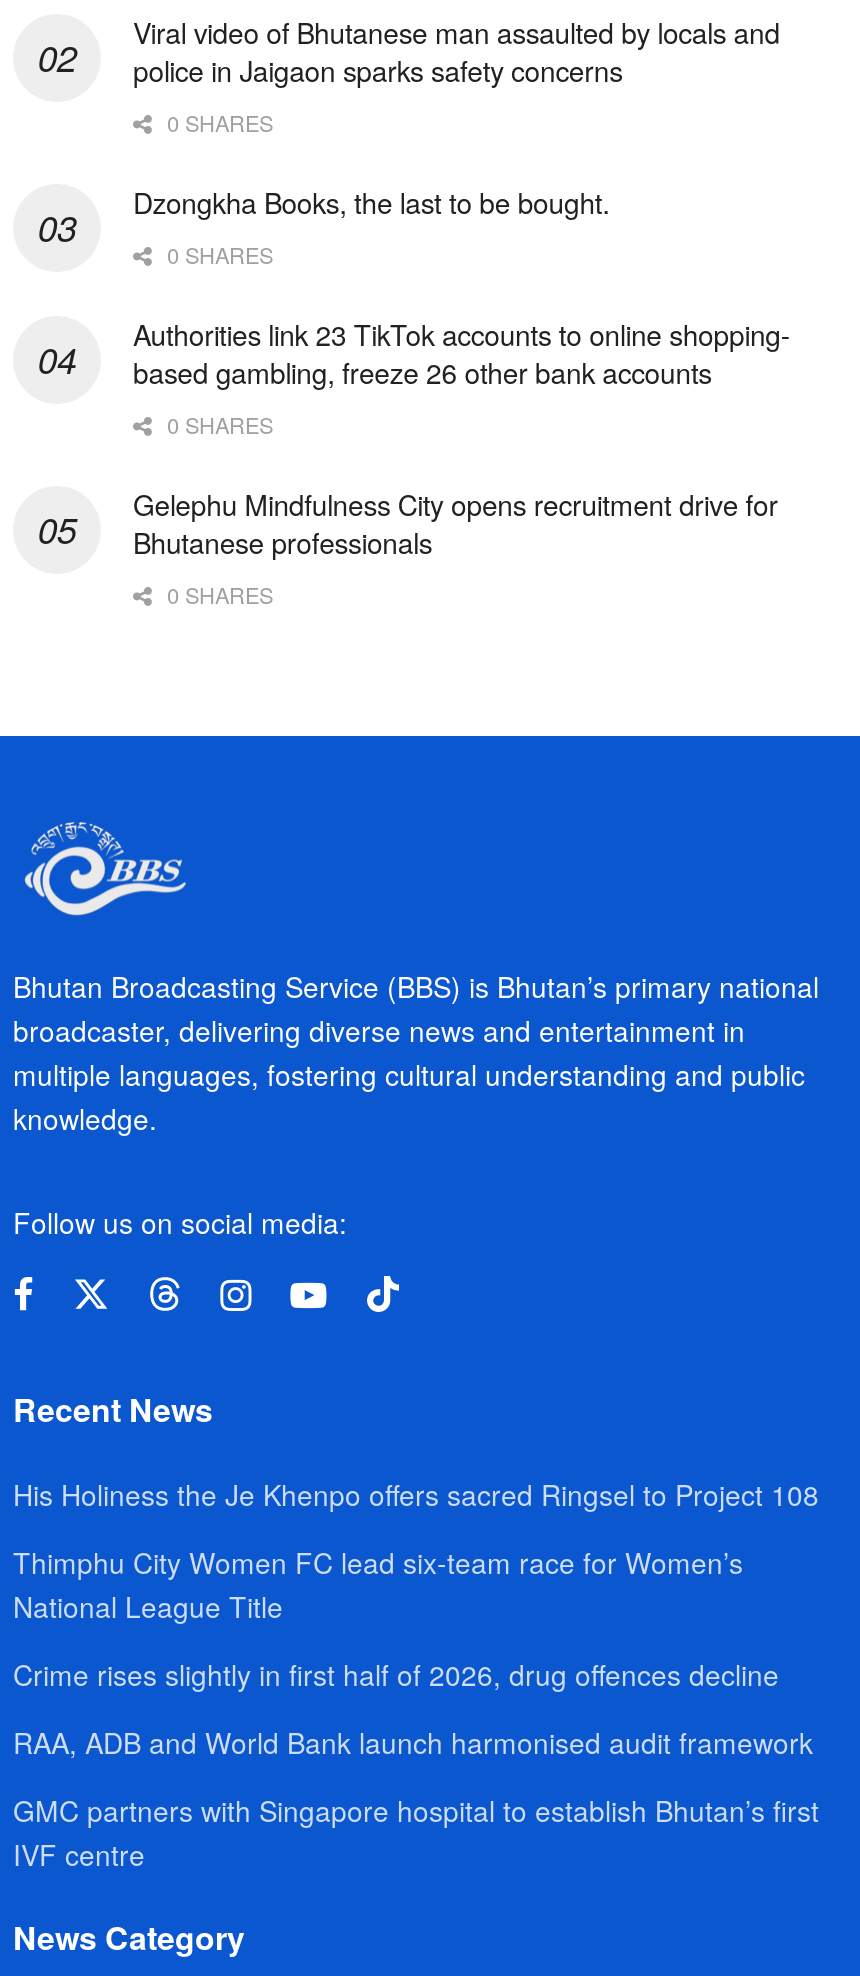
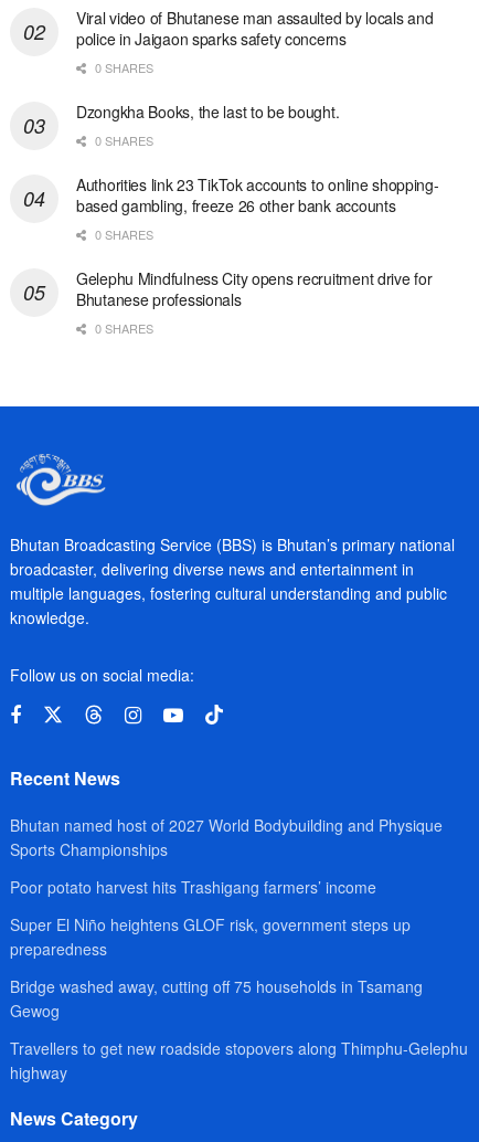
- His Holiness the Je Khenpo offers sacred Ringsel to Project 108
+ Bhutan named host of 2027 World Bodybuilding and Physique
+ Sports Championships

- Thimphu City Women FC lead six-team race for Women’s
- National League Title
+ Poor potato harvest hits Trashigang farmers’ income

- Crime rises slightly in first half of 2026, drug offences decline
+ Super El Niño heightens GLOF risk, government steps up
+ preparedness

- RAA, ADB and World Bank launch harmonised audit framework
+ Bridge washed away, cutting off 75 households in Tsamang
+ Gewog

- GMC partners with Singapore hospital to establish Bhutan’s first
- IVF centre
+ Travellers to get new roadside stopovers along Thimphu-Gelephu
+ highway
